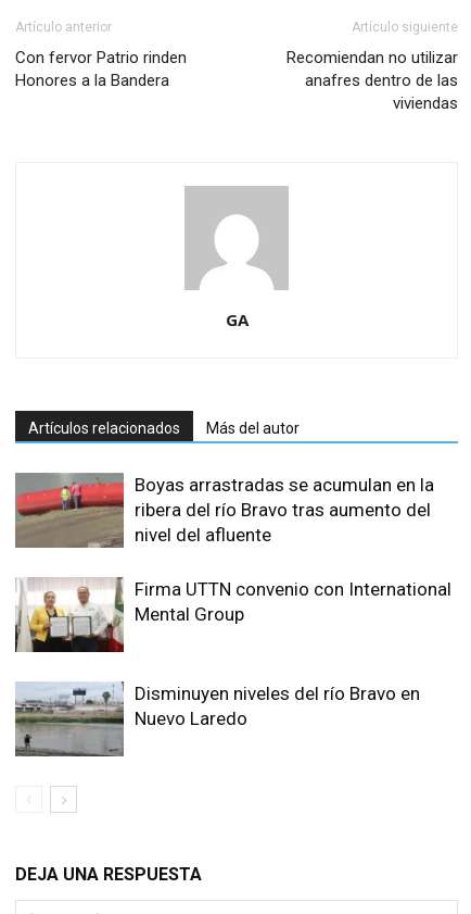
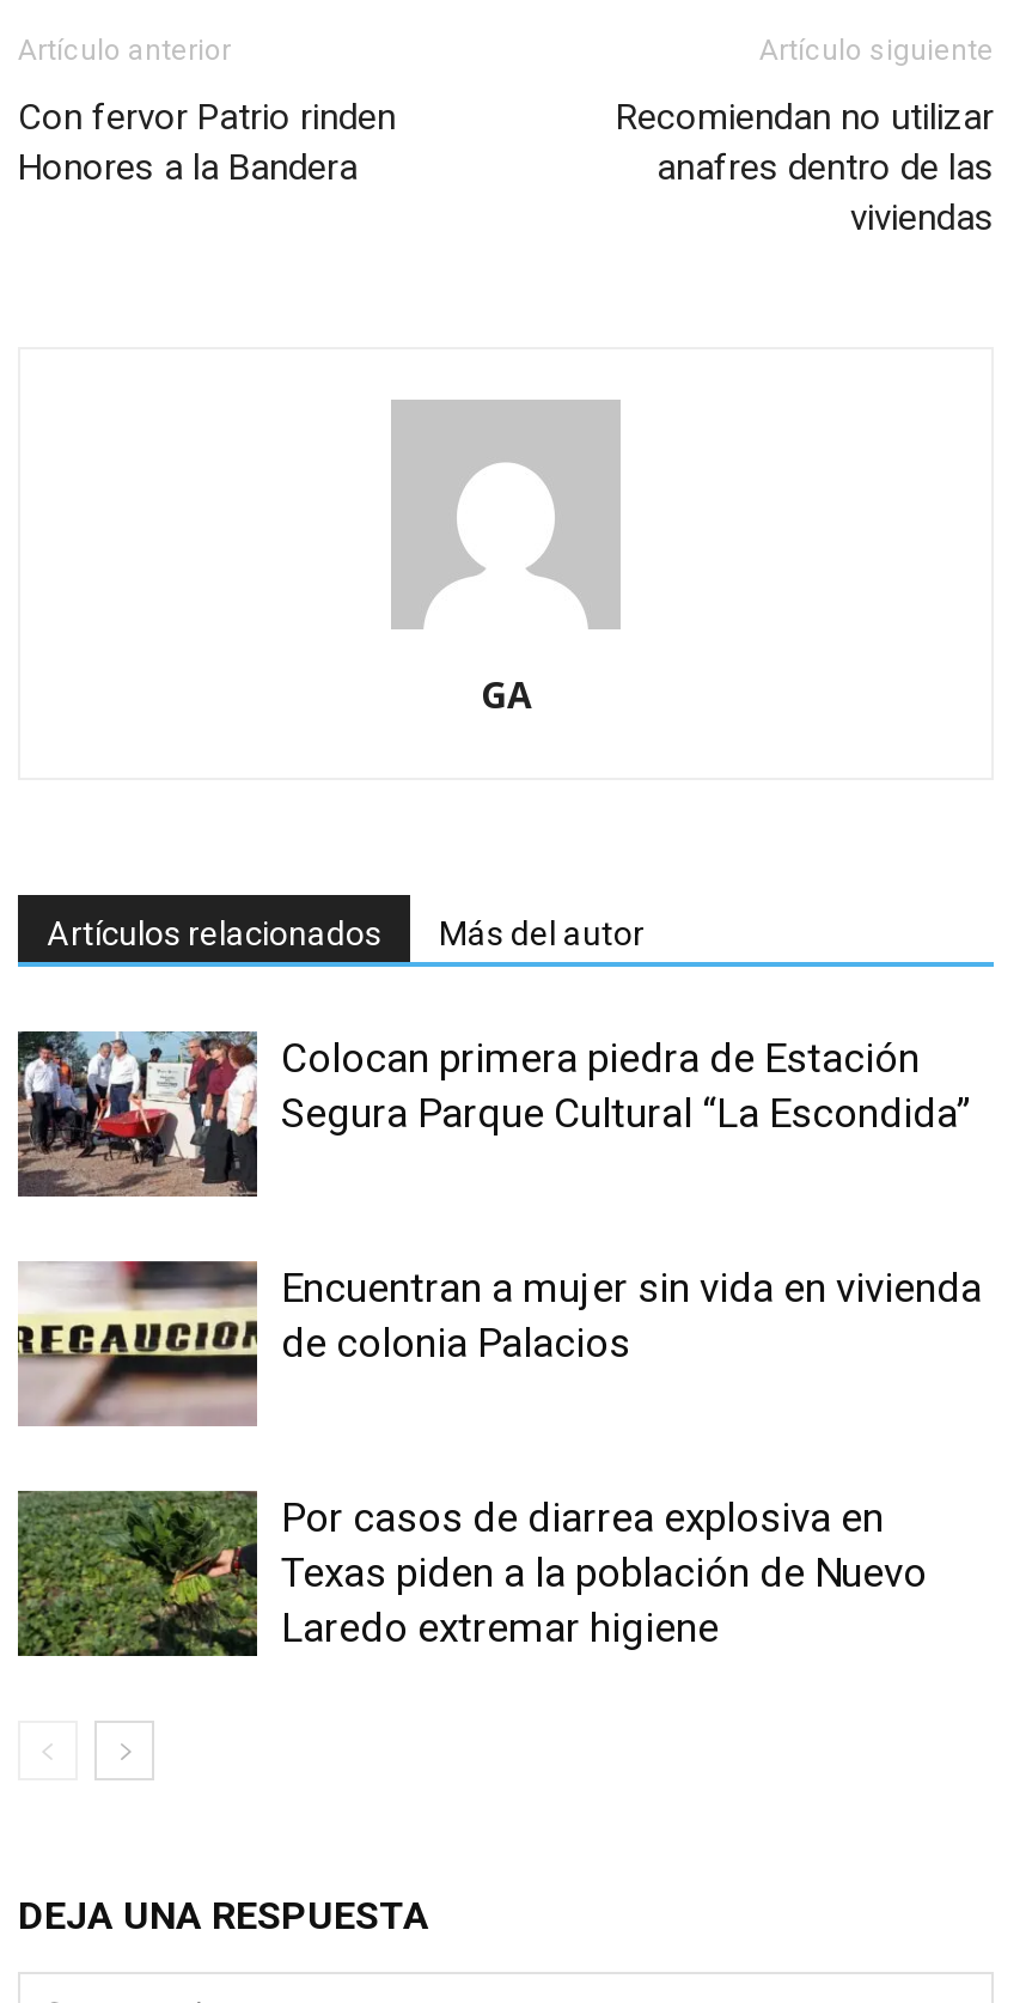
- [image]
- Boyas arrastradas se acumulan en la
- ribera del río Bravo tras aumento del
- nivel del afluente
+ [image]
+ Colocan primera piedra de Estación
+ Segura Parque Cultural “La Escondida”

- [image]
- Firma UTTN convenio con International
- Mental Group
+ [image]
+ Encuentran a mujer sin vida en vivienda
+ de colonia Palacios

- [image]
- Disminuyen niveles del río Bravo en
- Nuevo Laredo
+ [image]
+ Por casos de diarrea explosiva en
+ Texas piden a la población de Nuevo
+ Laredo extremar higiene
